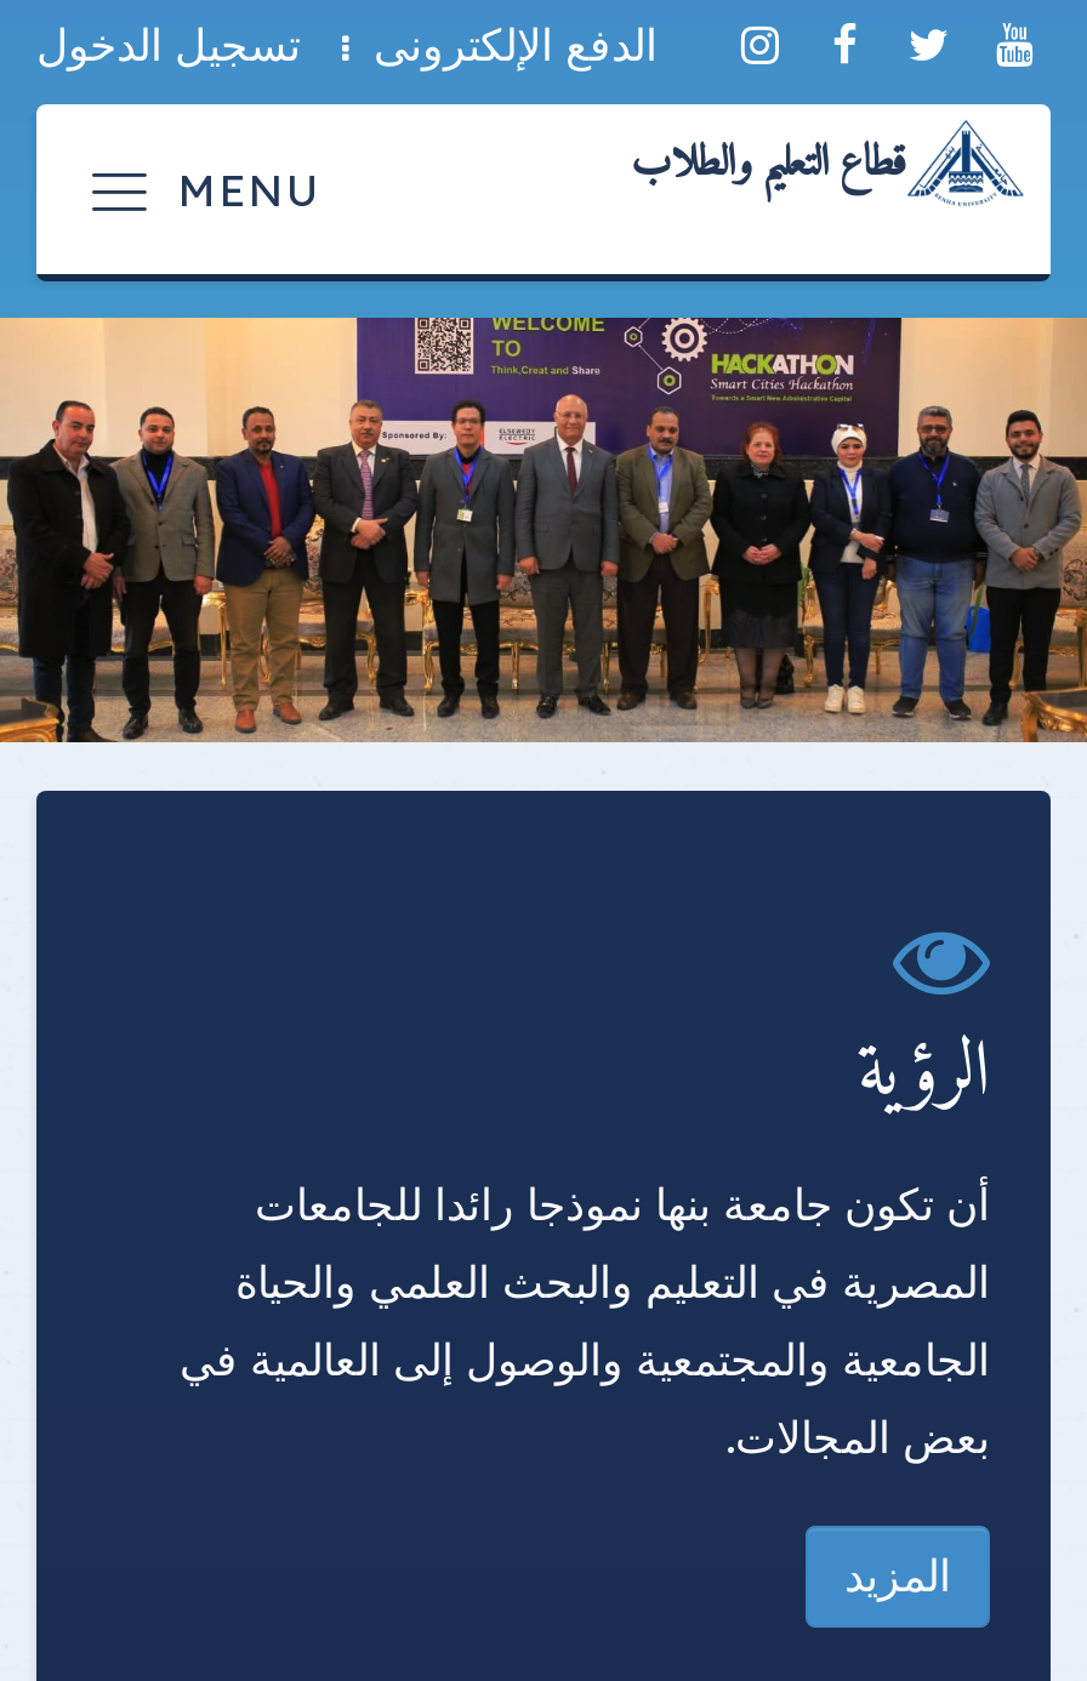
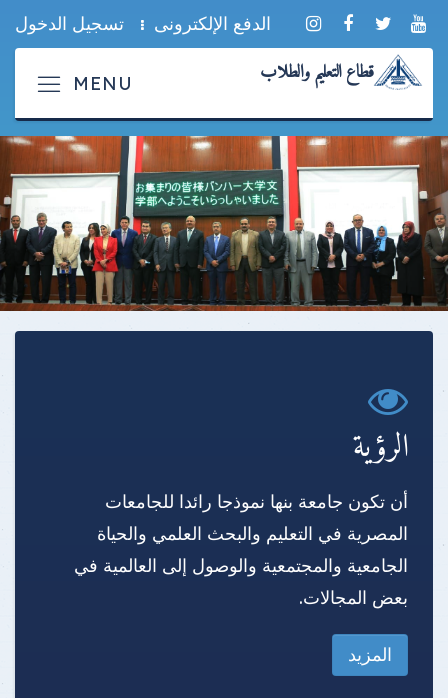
- [image]
+ [image]
